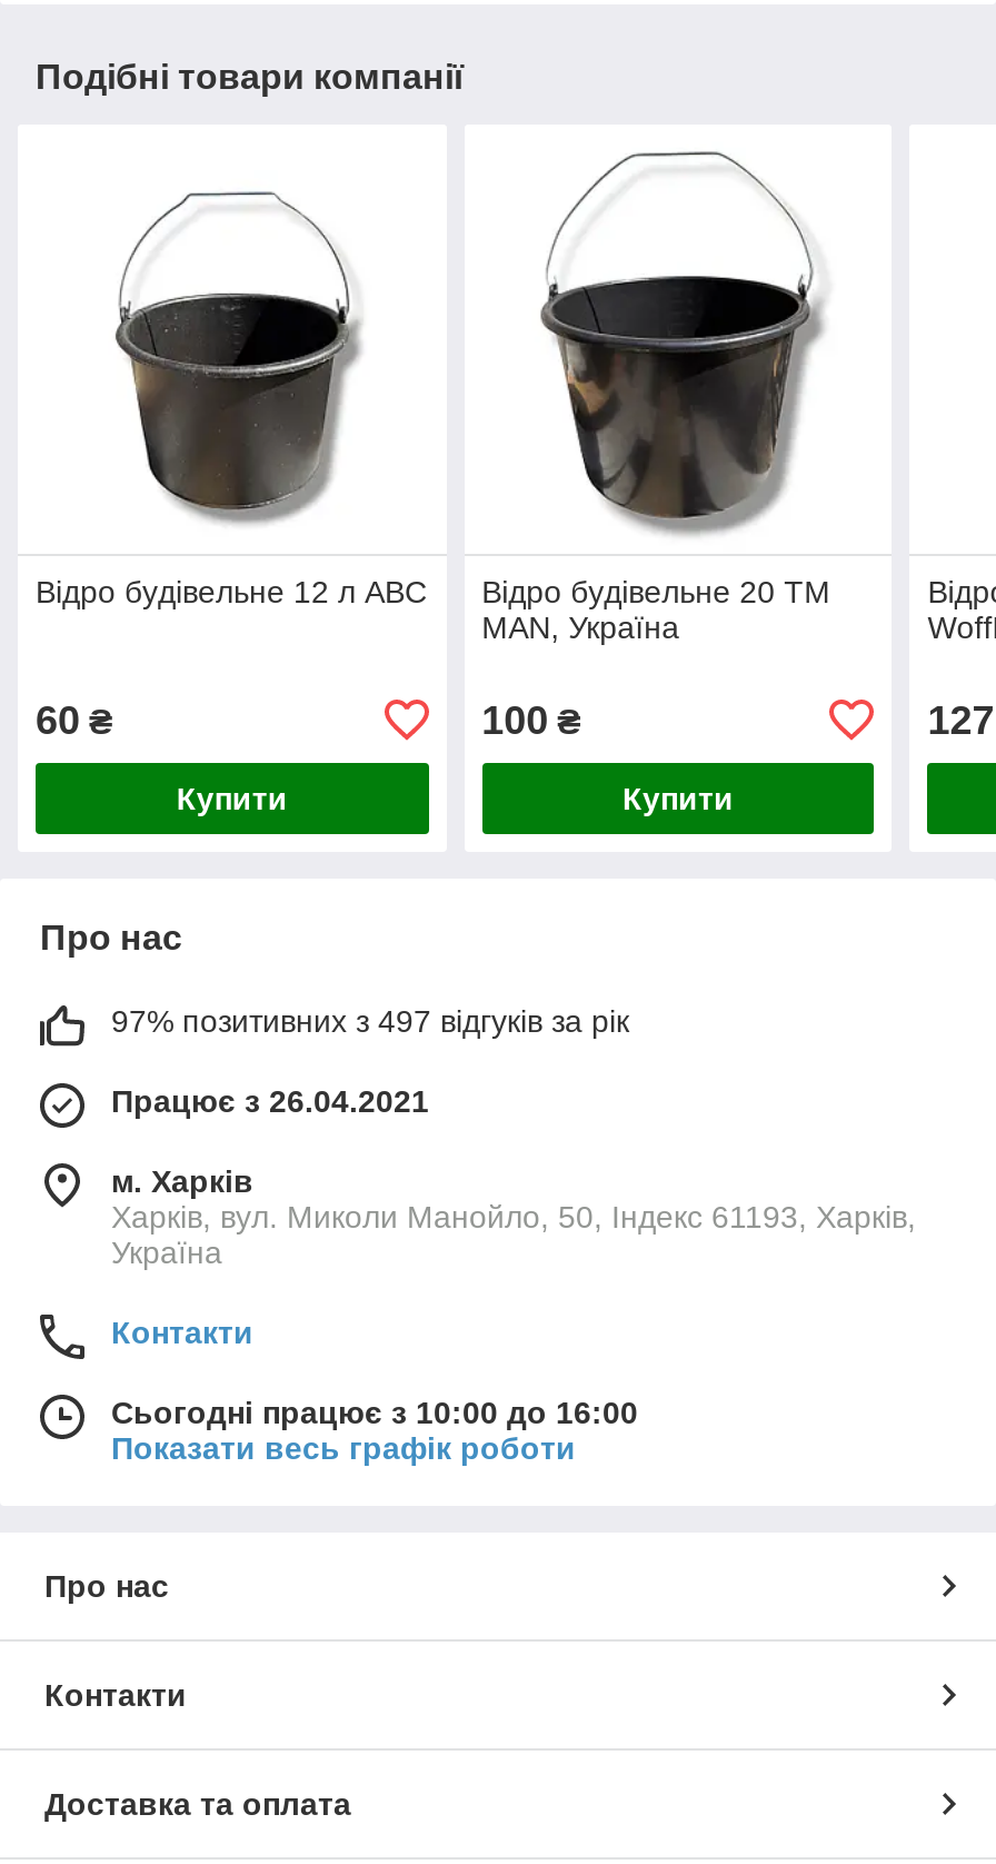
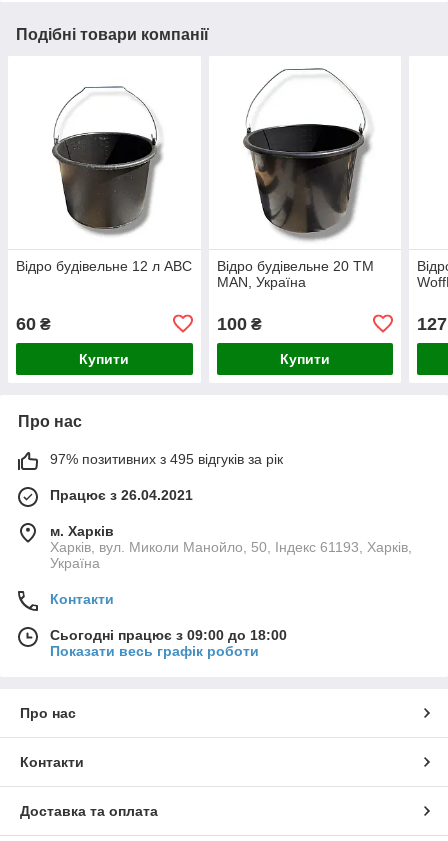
- 97% позитивних з 497 відгуків за рік
+ 97% позитивних з 495 відгуків за рік

- Сьогодні працює з 10:00 до 16:00
+ Сьогодні працює з 09:00 до 18:00
